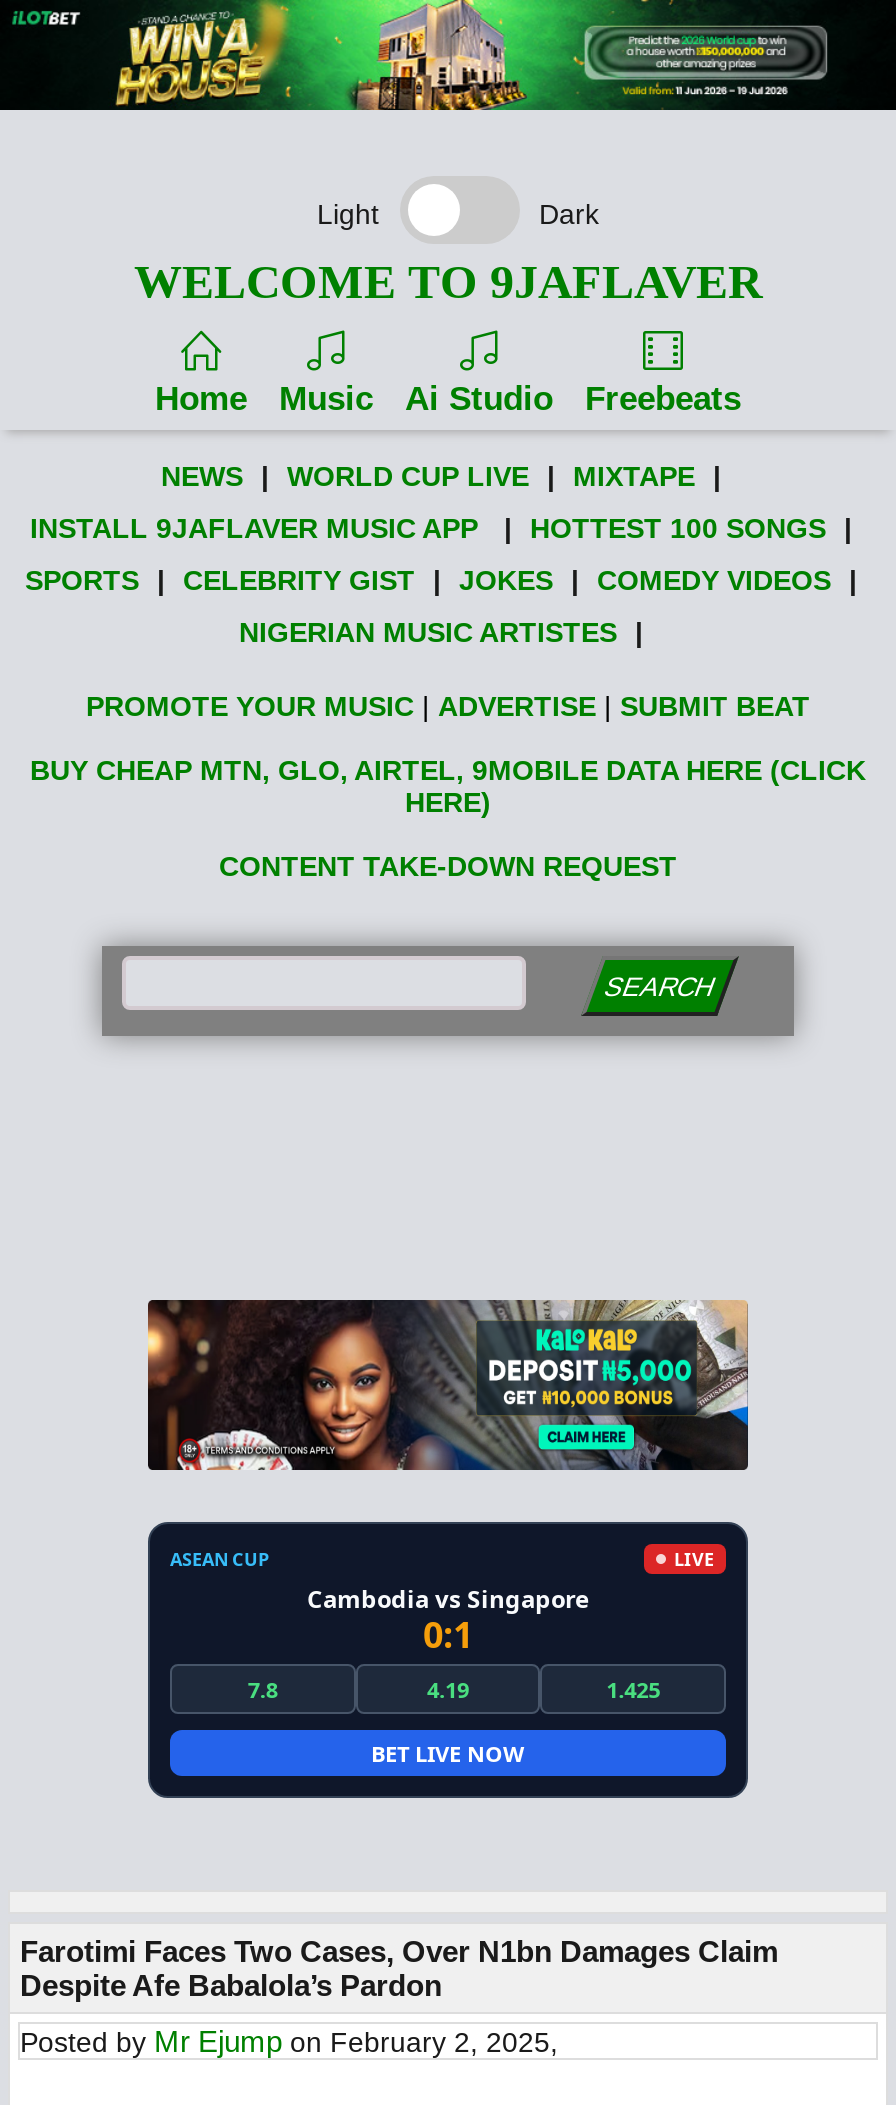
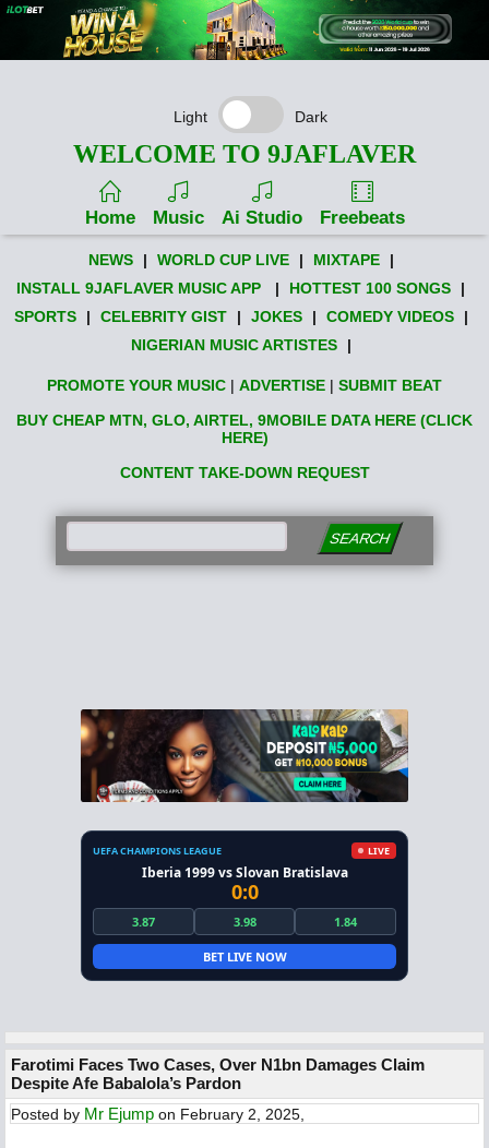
- ASEAN CUP
+ UEFA CHAMPIONS LEAGUE

- Cambodia vs Singapore
- 0:1
- 7.8
- 4.19
- 1.425
+ Iberia 1999 vs Slovan Bratislava
+ 0:0
+ 3.87
+ 3.98
+ 1.84
